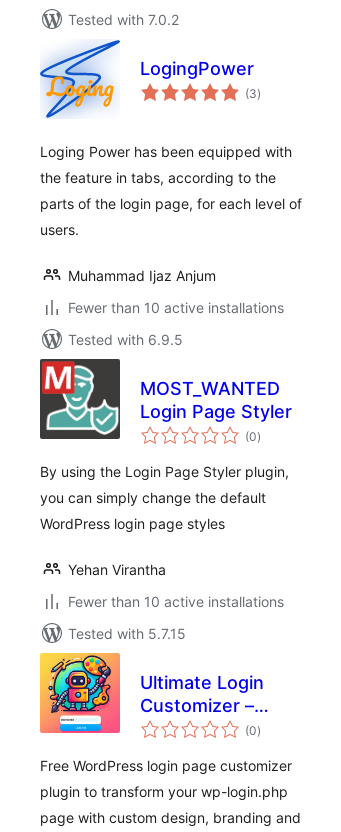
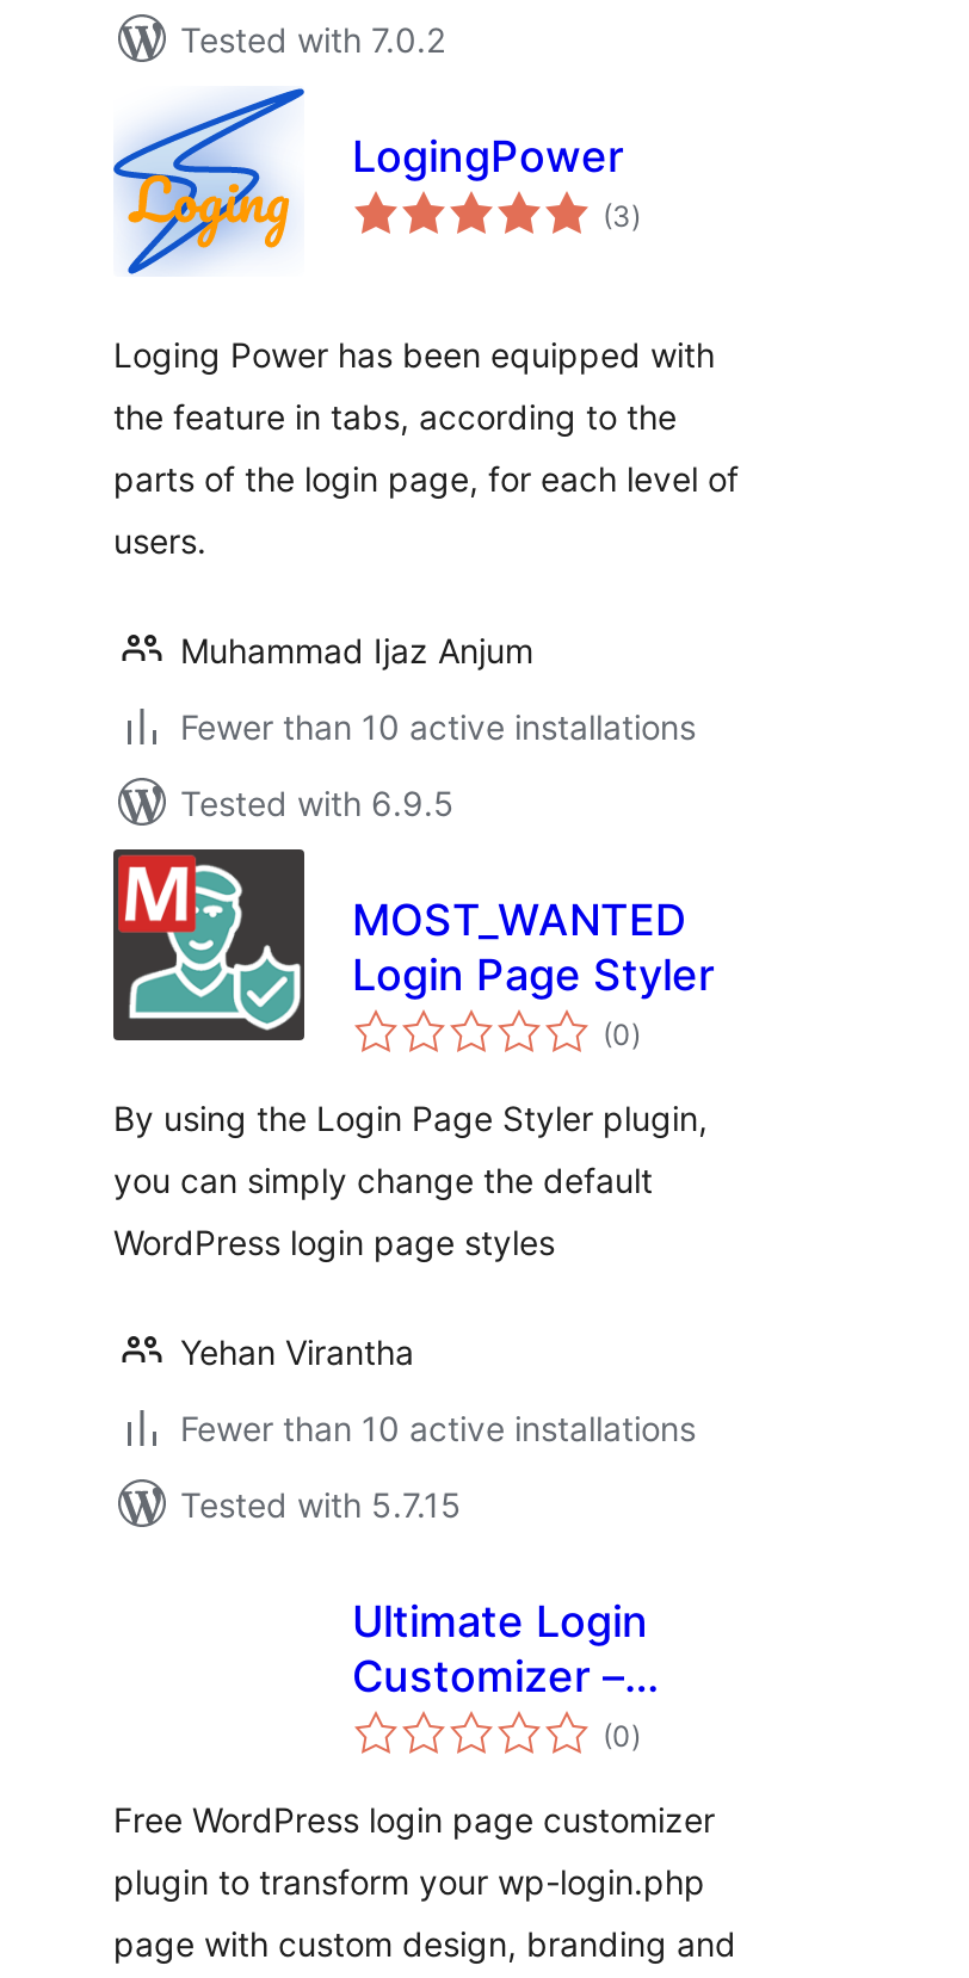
- [image]
